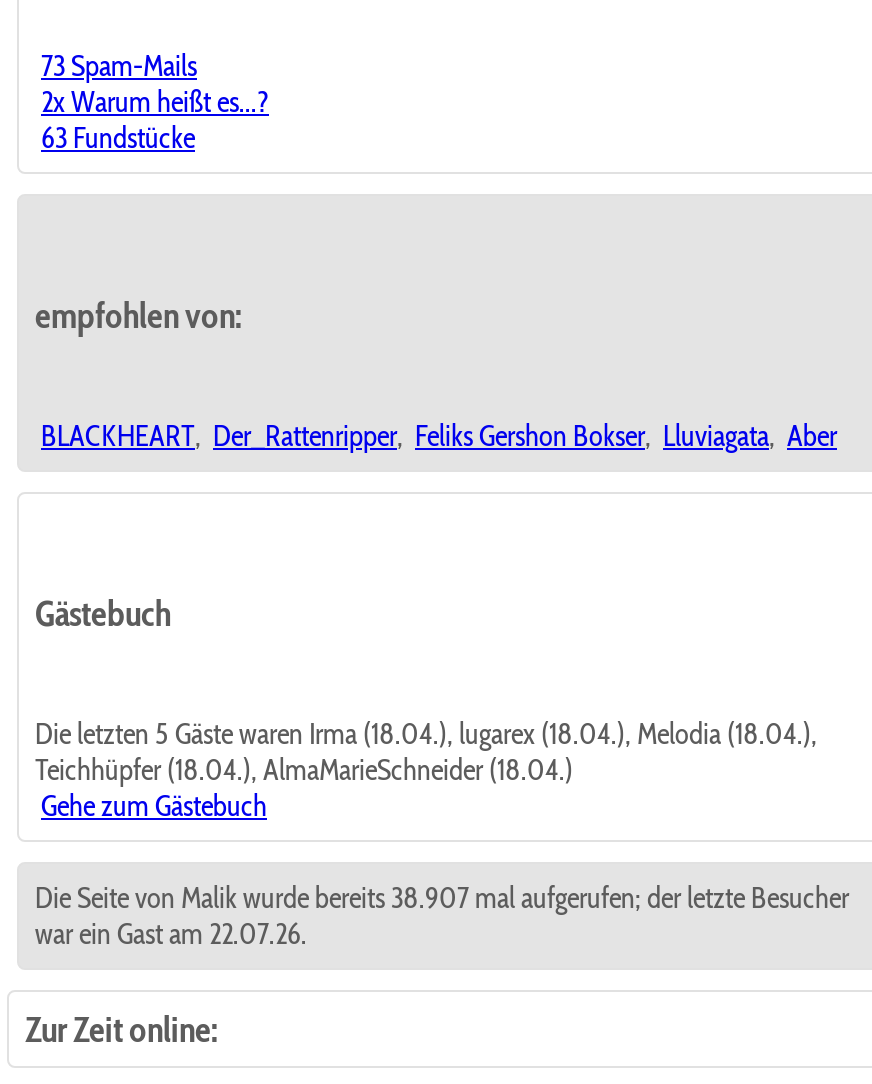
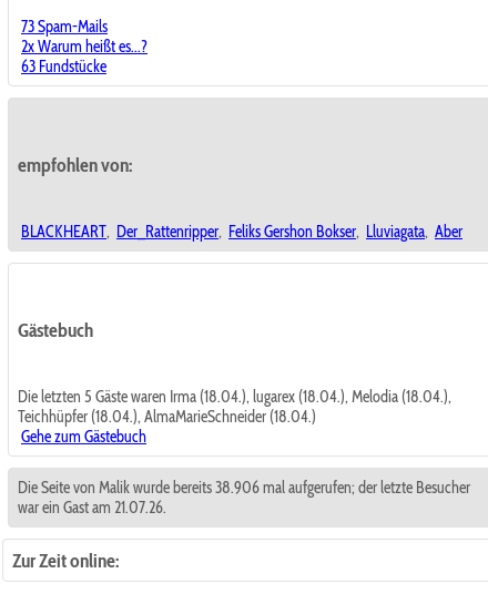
- Die Seite von Malik wurde bereits 38.907 mal aufgerufen; der letzte Besucher
+ Die Seite von Malik wurde bereits 38.906 mal aufgerufen; der letzte Besucher

- war ein Gast am 22.07.26.
+ war ein Gast am 21.07.26.
